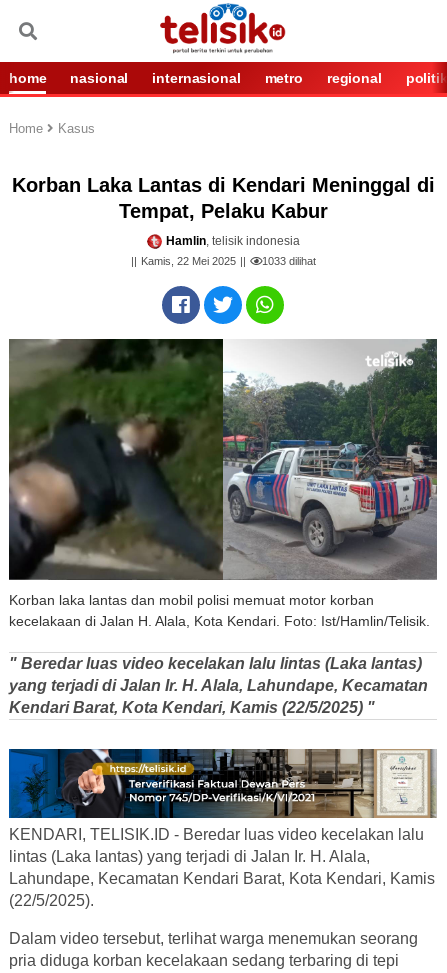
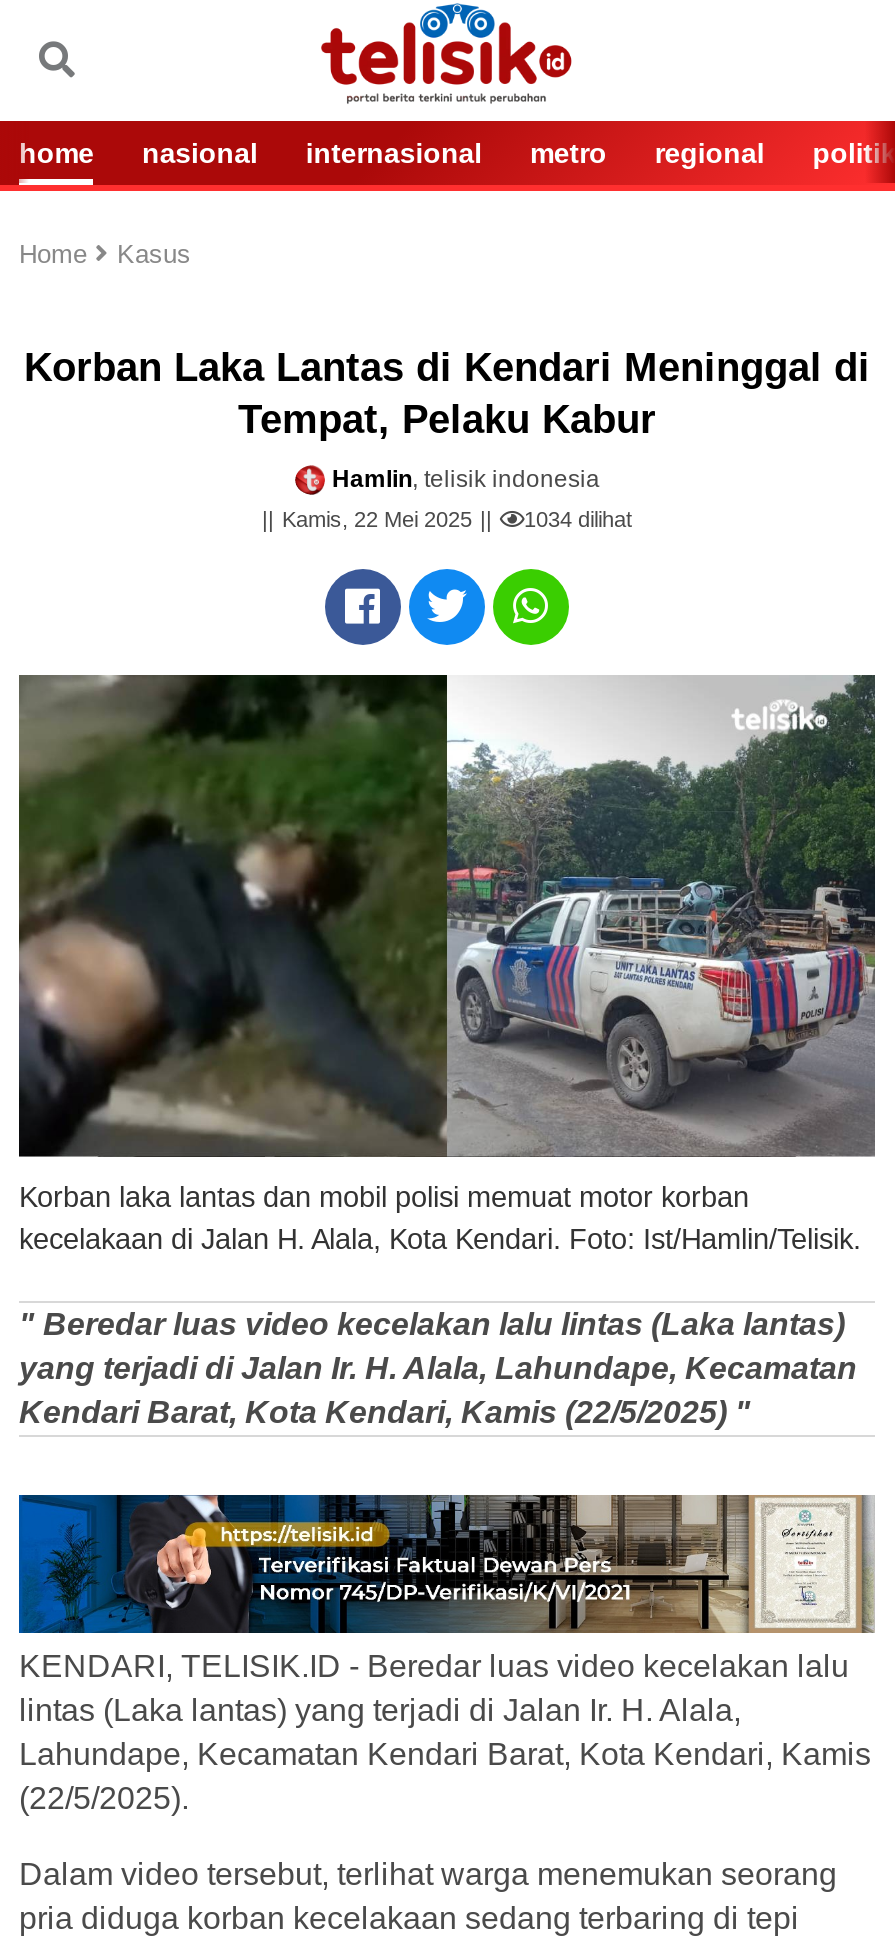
- 1033 dilihat
+ 1034 dilihat
